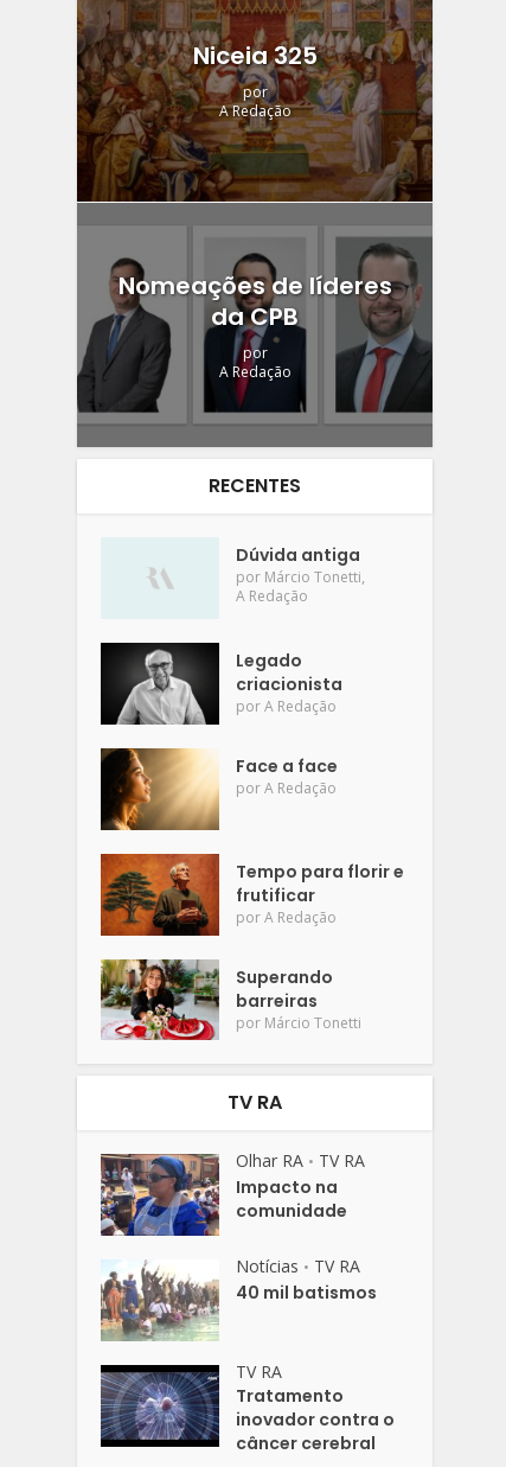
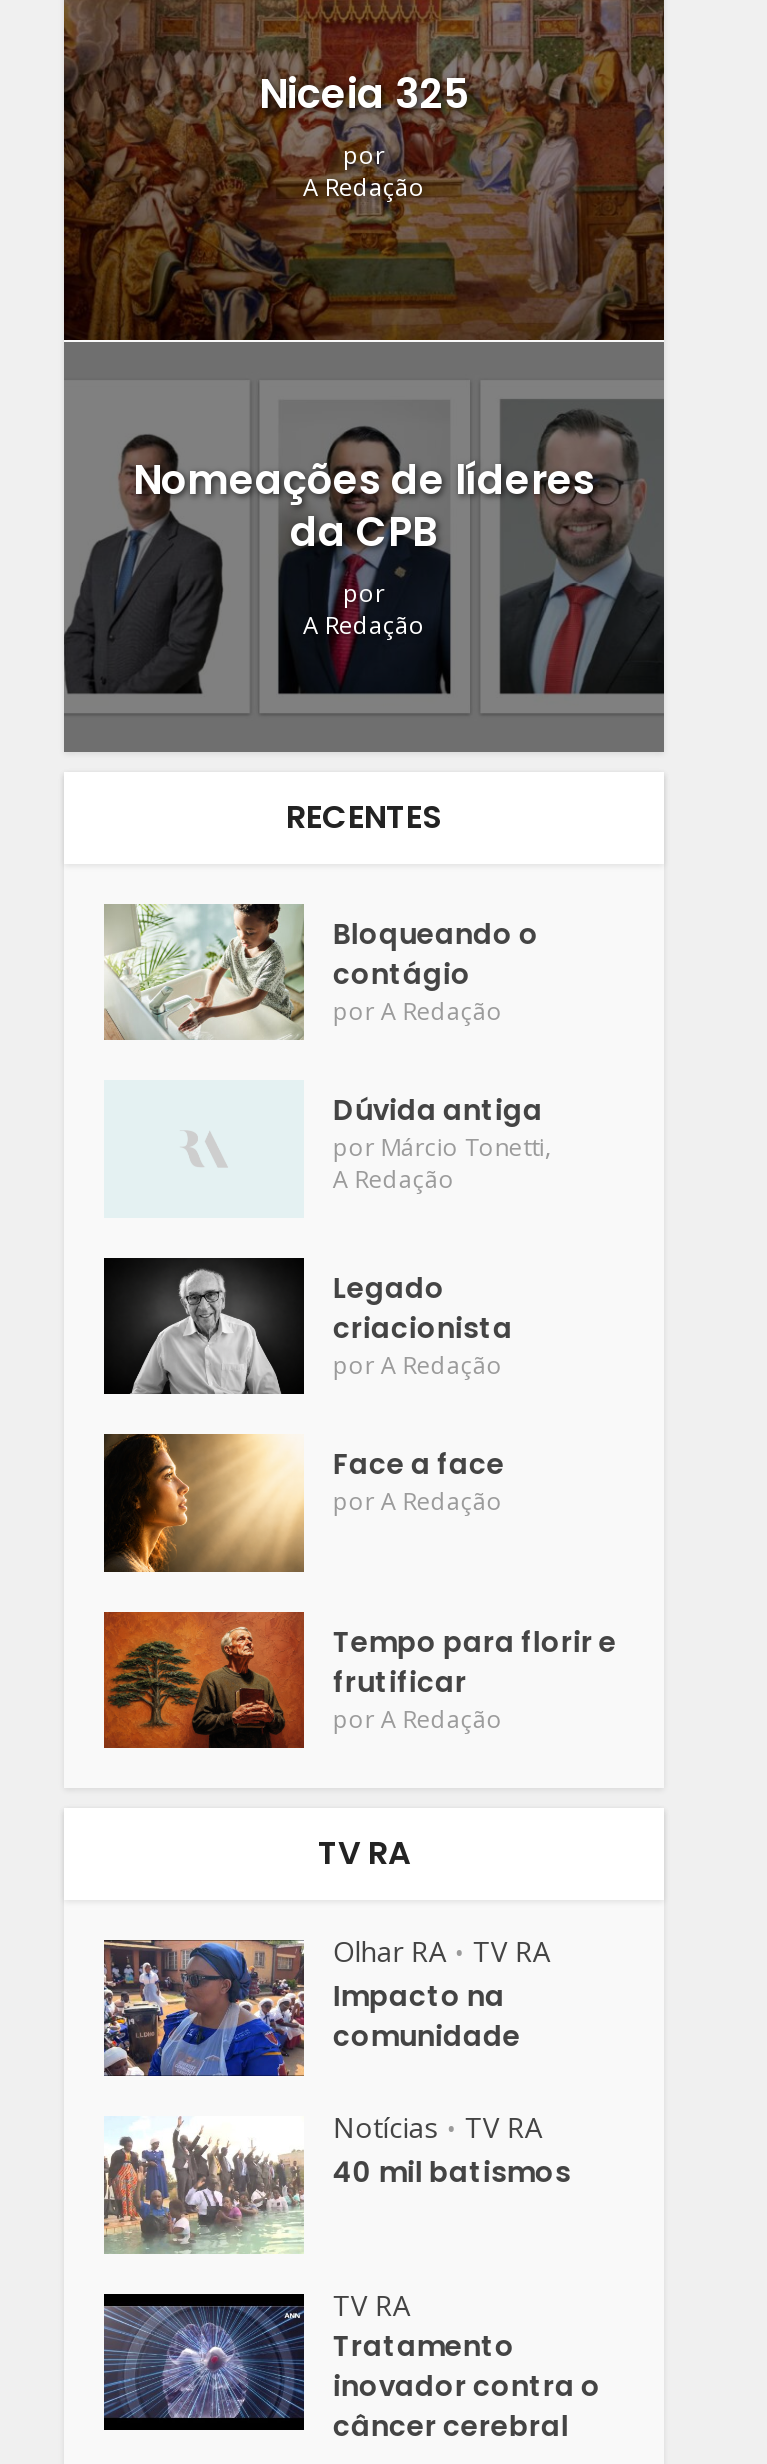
+ [image]
+ Bloqueando o
+ contágio
+ por A Redação

moved down: [image] | Dúvida antiga | por Márcio Tonetti, | ... | frutificar | por A Redação

- [image]
- Superando
- barreiras
- por Márcio Tonetti
